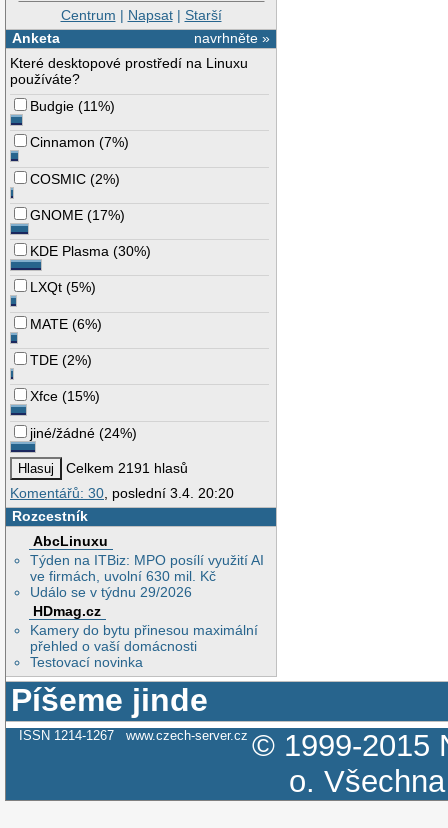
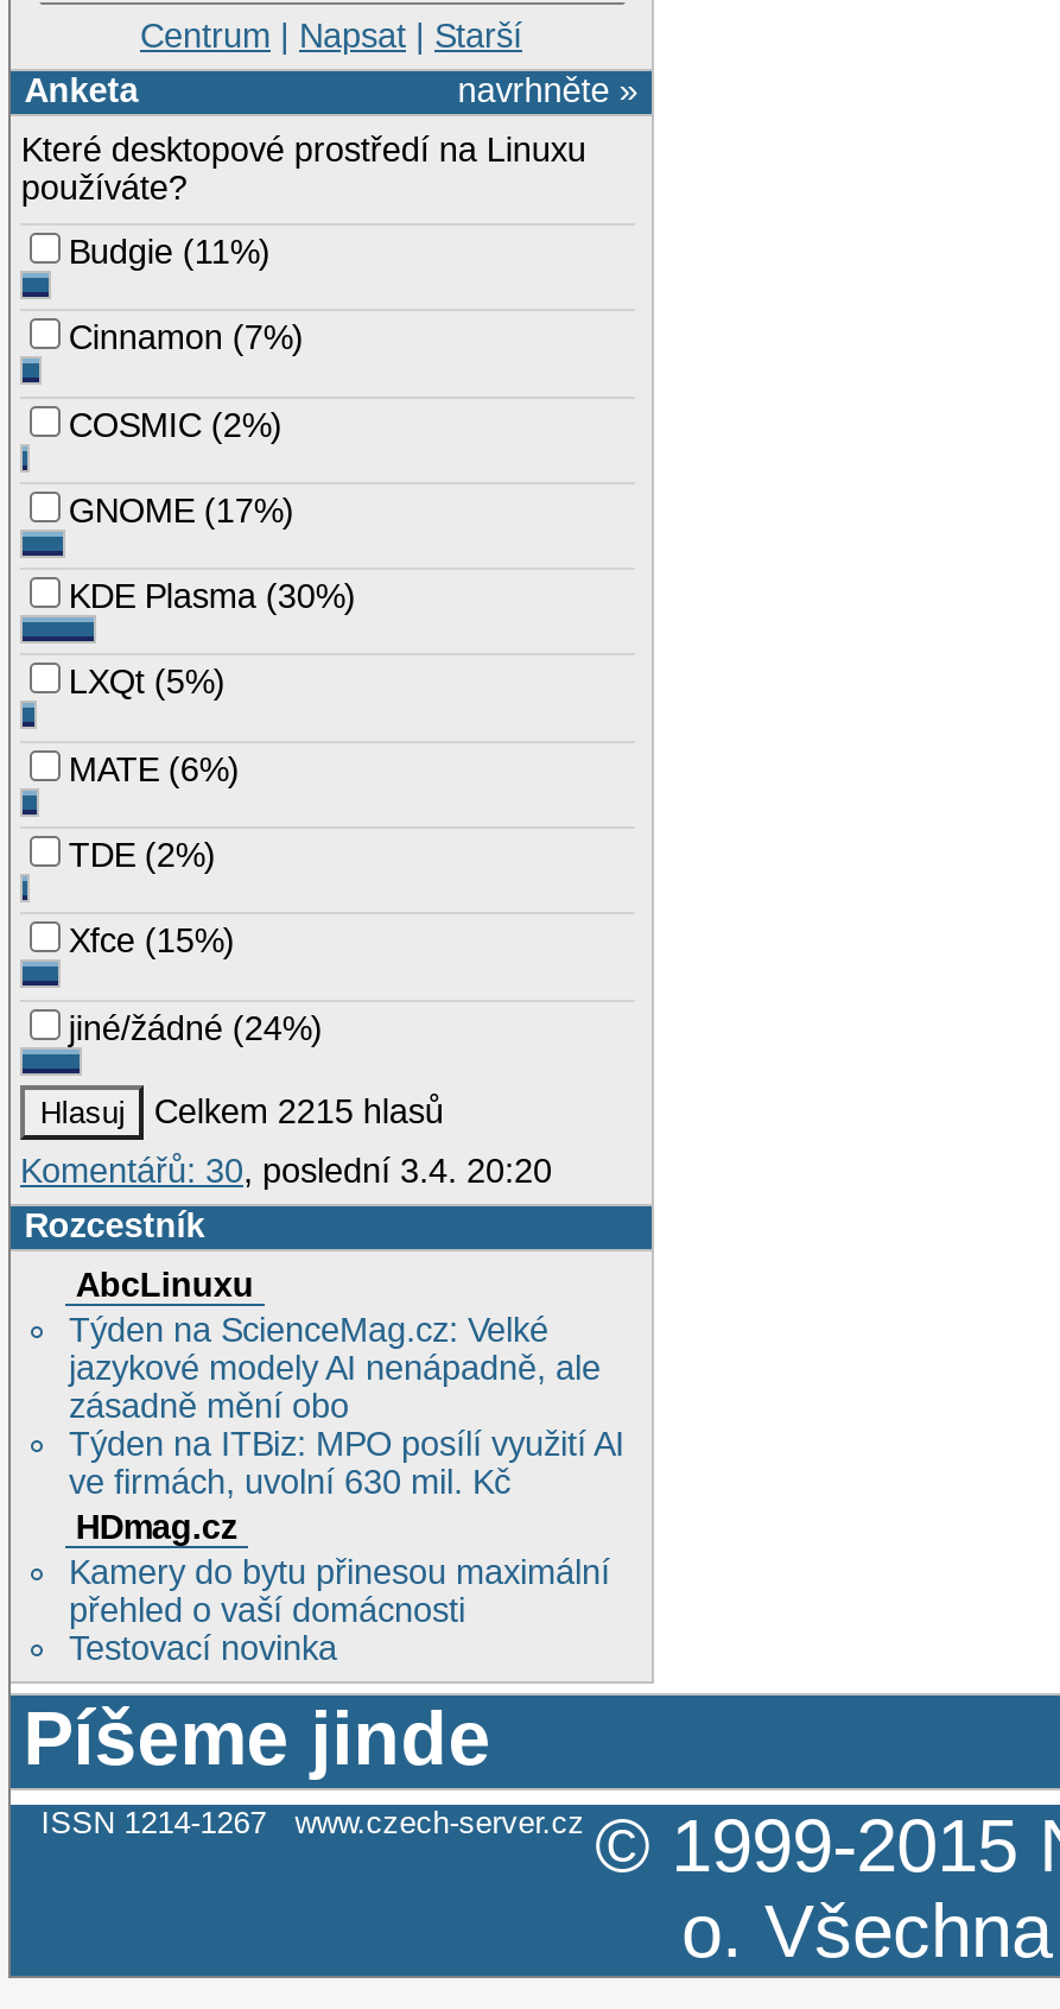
- Celkem 2191 hlasů
+ Celkem 2215 hlasů

+ Týden na ScienceMag.cz: Velké
+ jazykové modely AI nenápadně, ale
+ zásadně mění obo

moved down: Týden na ITBiz: MPO posílí využití AI | ve firmách, uvolní 630 mil. Kč

- Událo se v týdnu 29/2026
